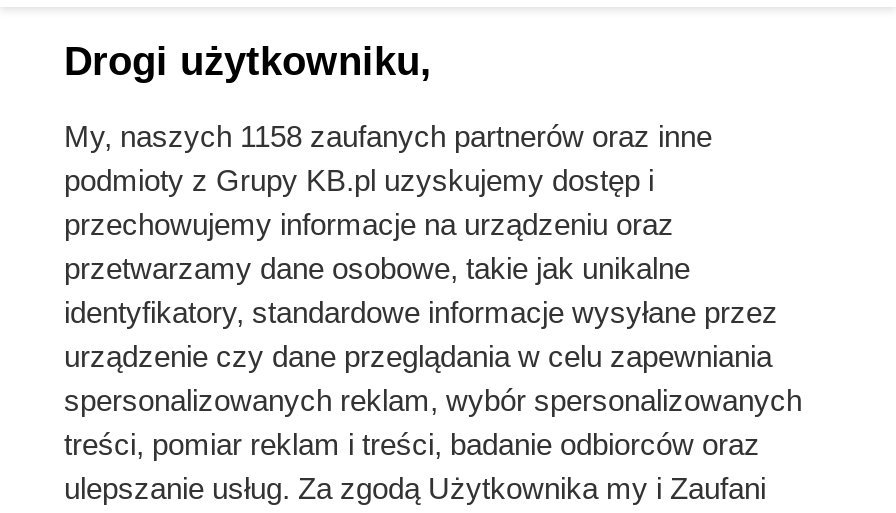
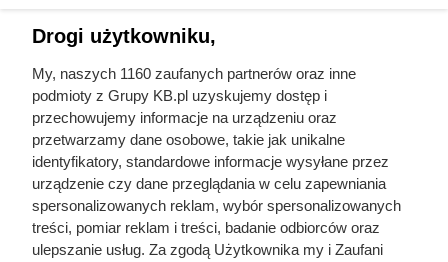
- My, naszych 1158 zaufanych partnerów oraz inne
+ My, naszych 1160 zaufanych partnerów oraz inne
